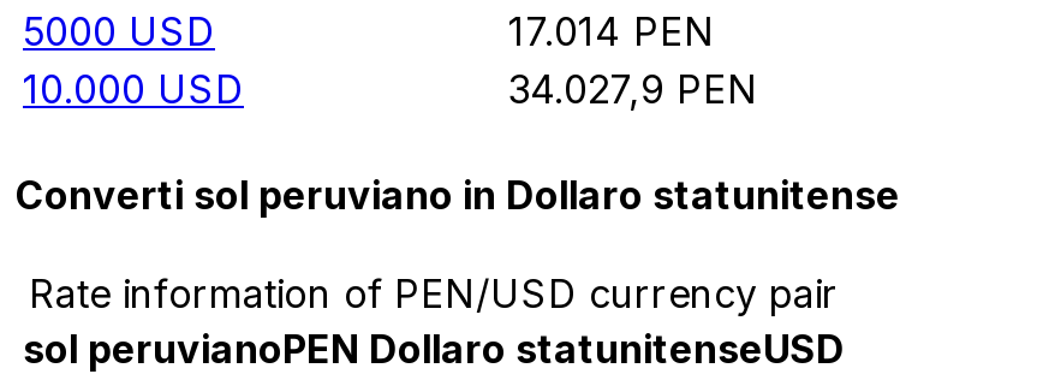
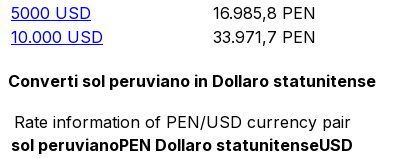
- 17.014 PEN
+ 16.985,8 PEN

- 34.027,9 PEN
+ 33.971,7 PEN
